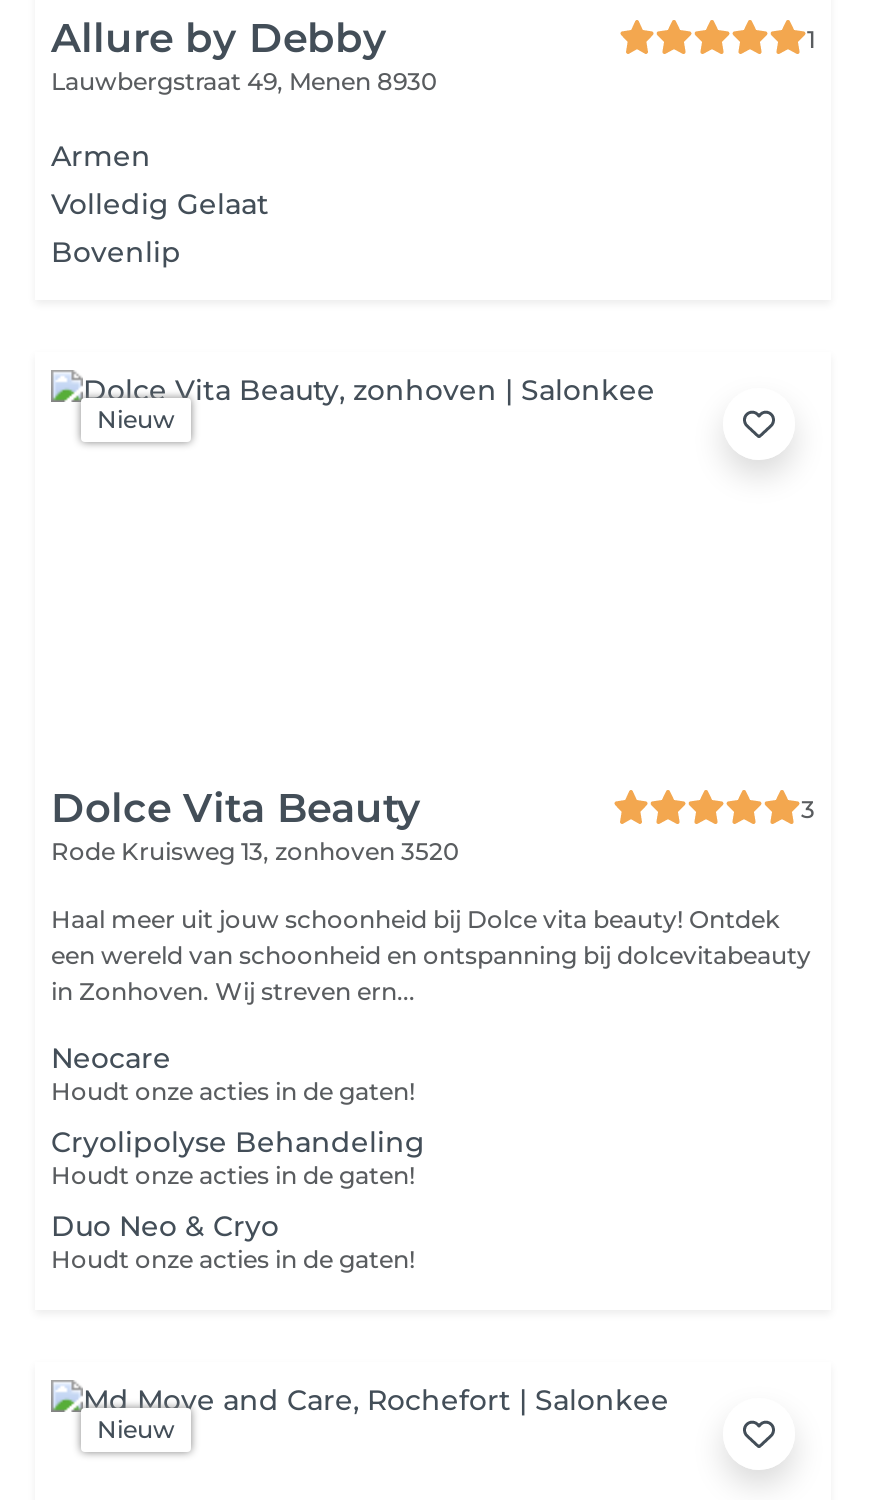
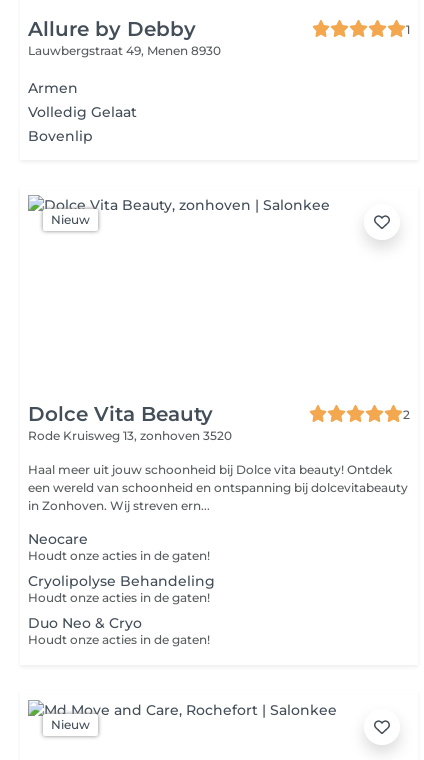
- 3
+ 2
